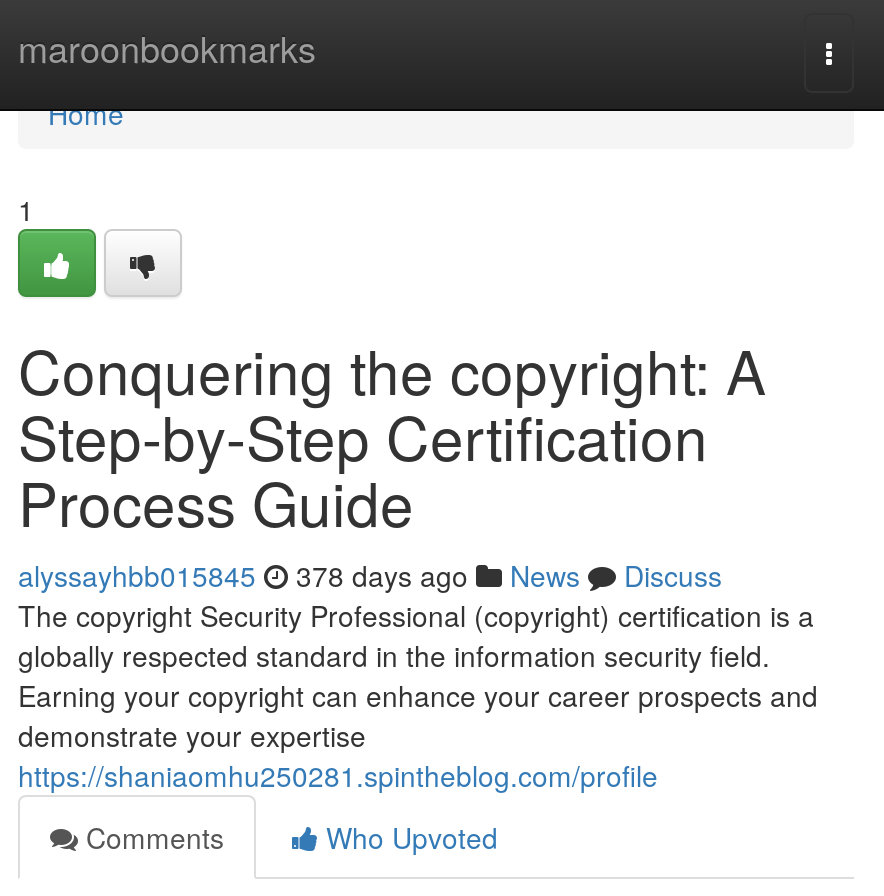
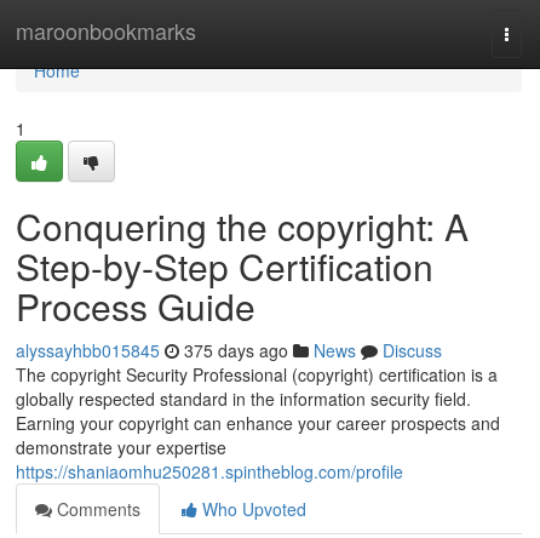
- alyssayhbb015845 378 days ago News Discuss
+ alyssayhbb015845 375 days ago News Discuss
